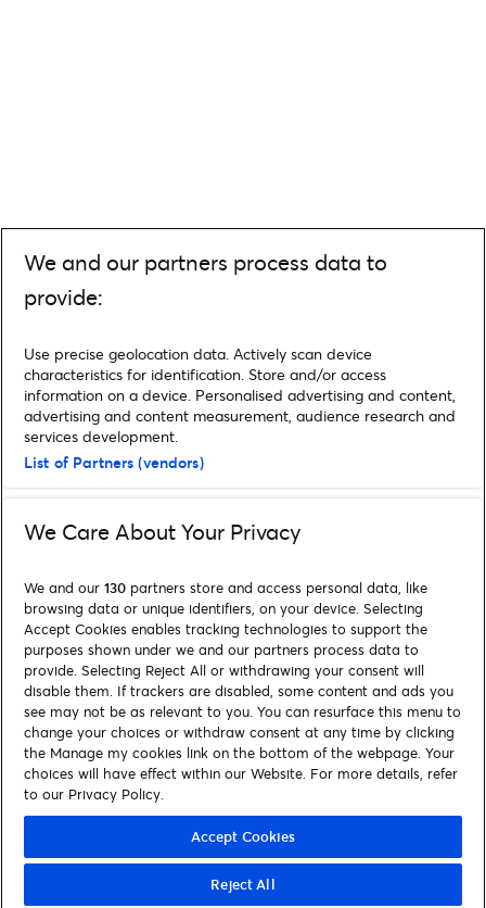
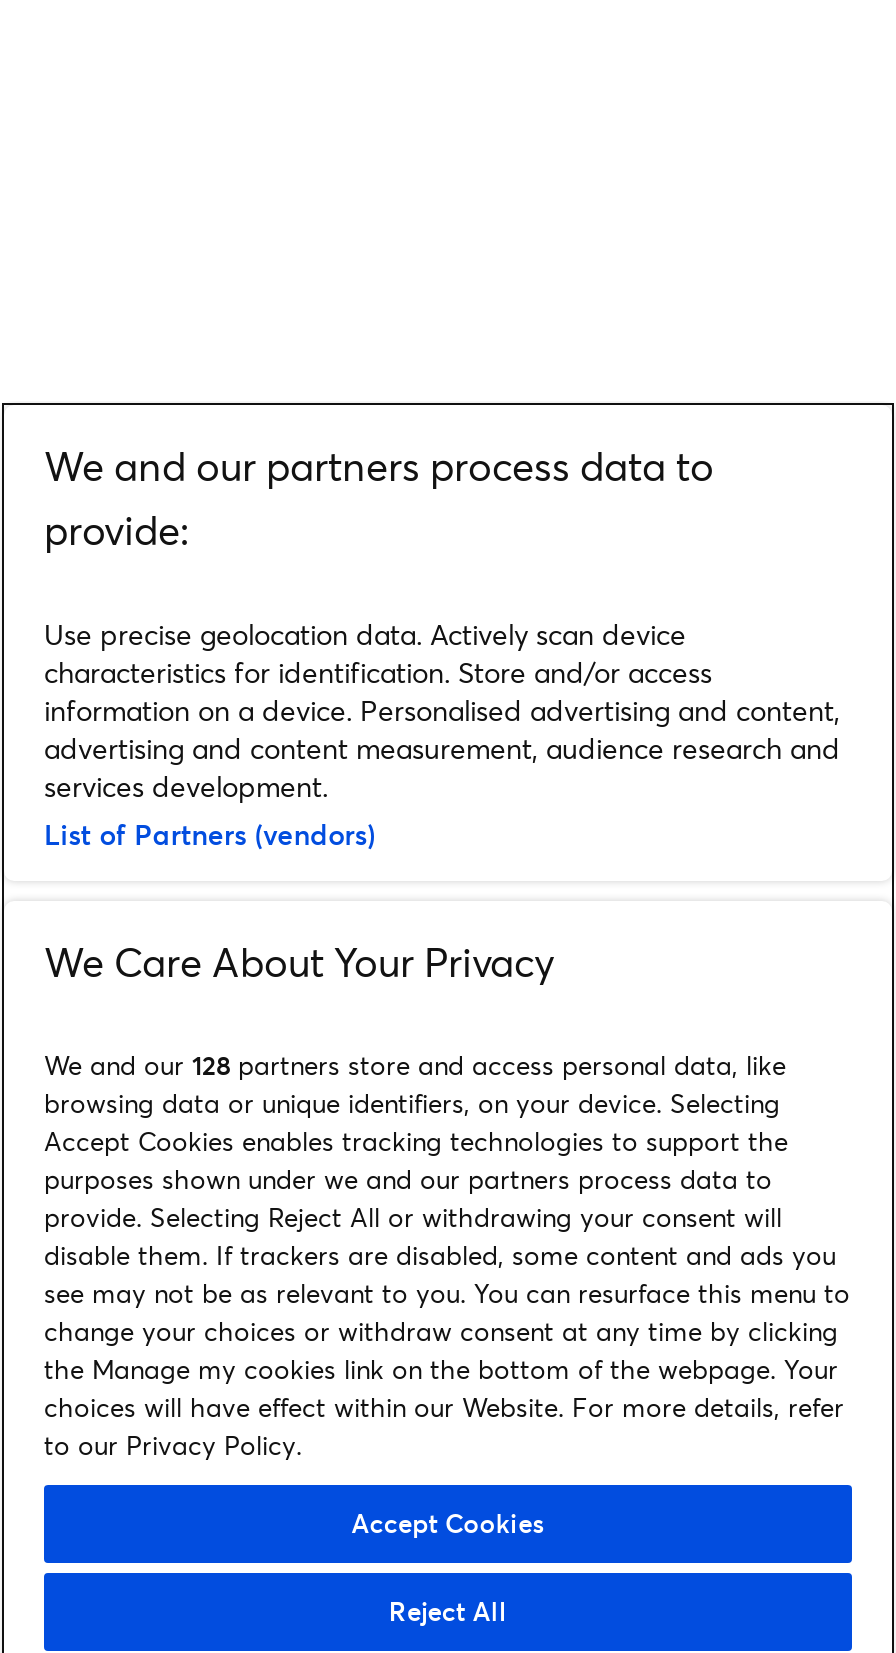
- We and our 130 partners store and access personal data, like
+ We and our 128 partners store and access personal data, like
